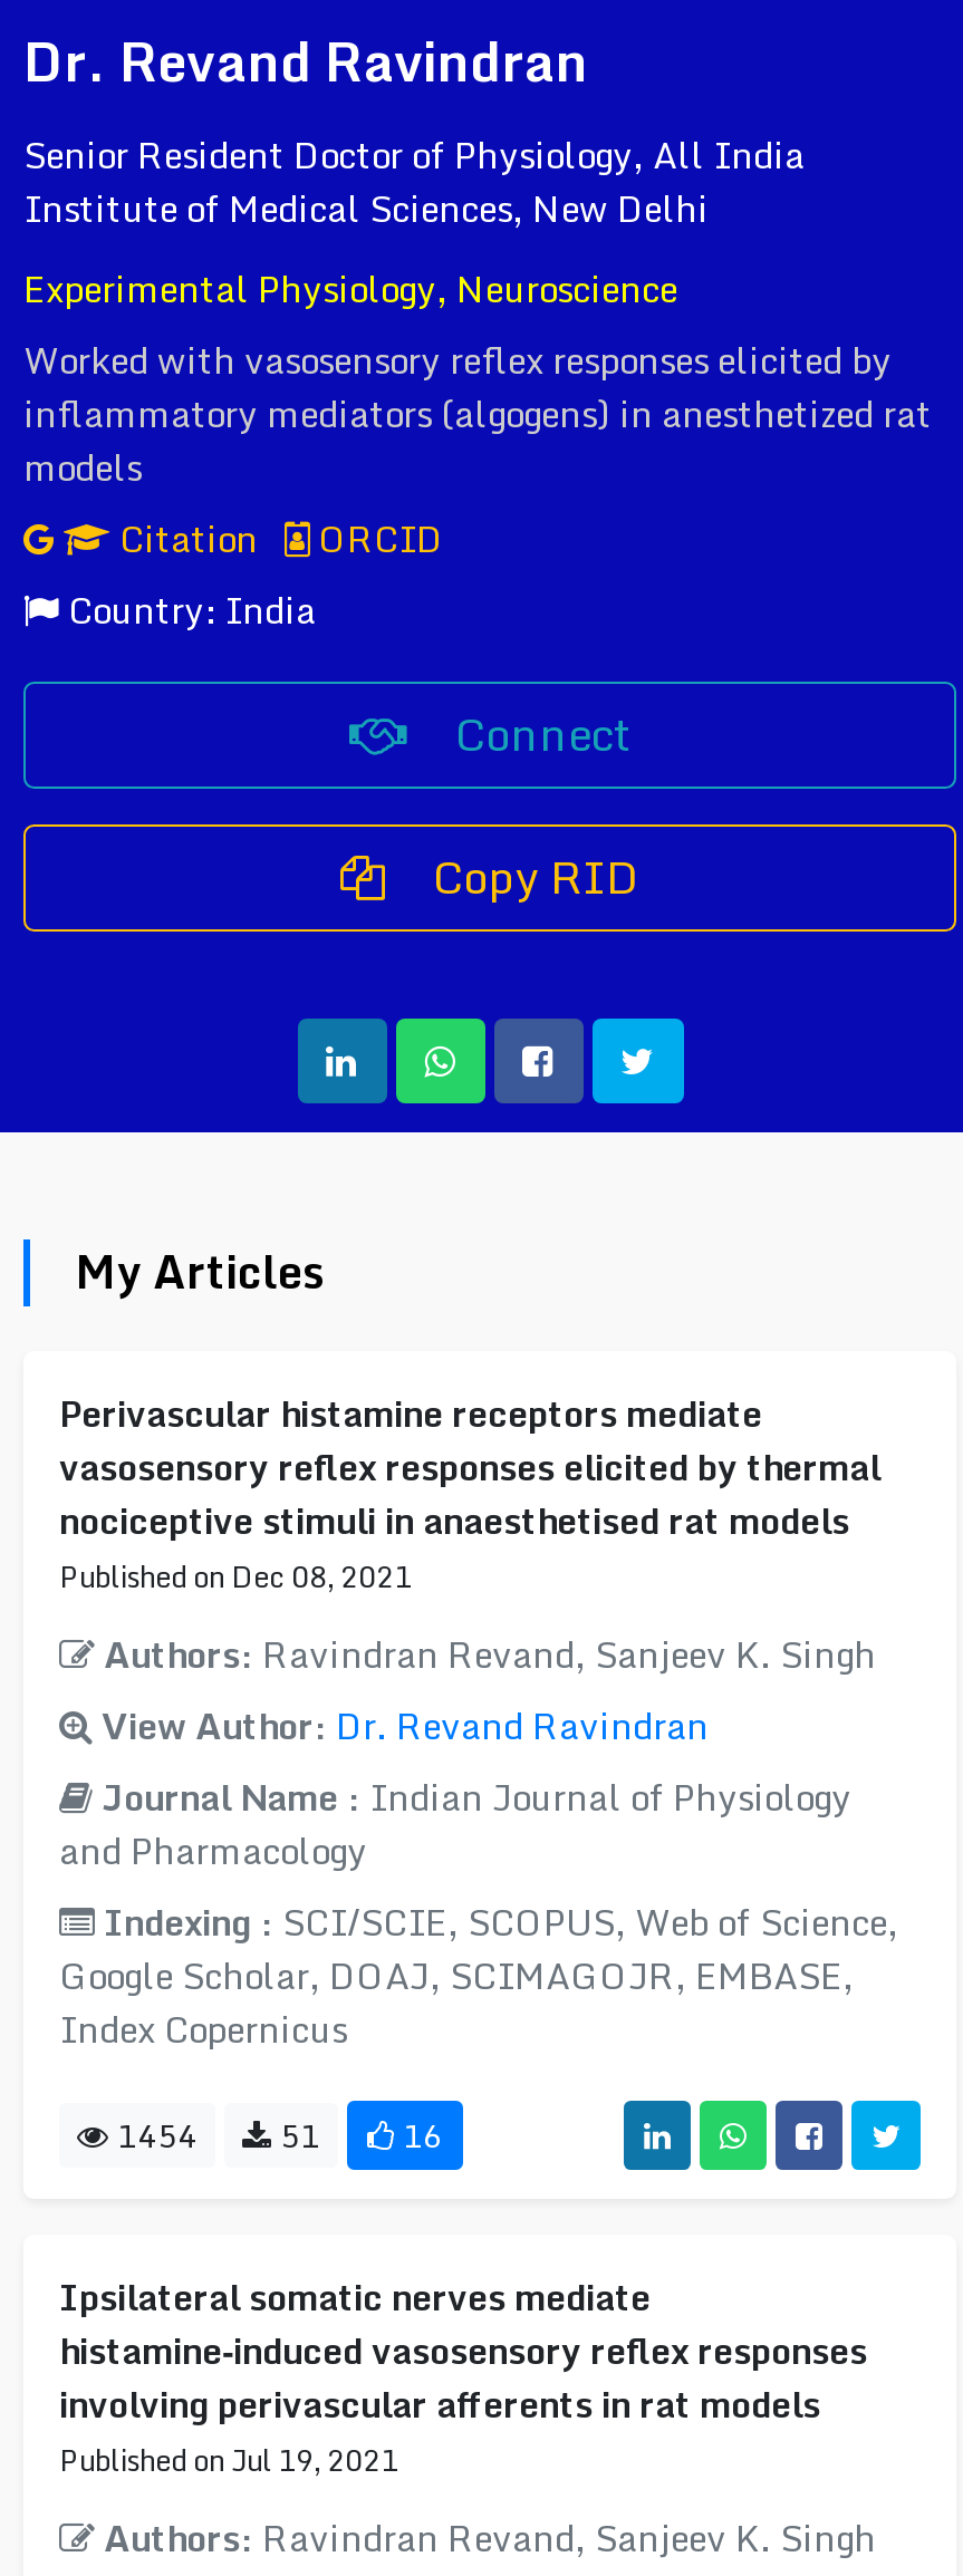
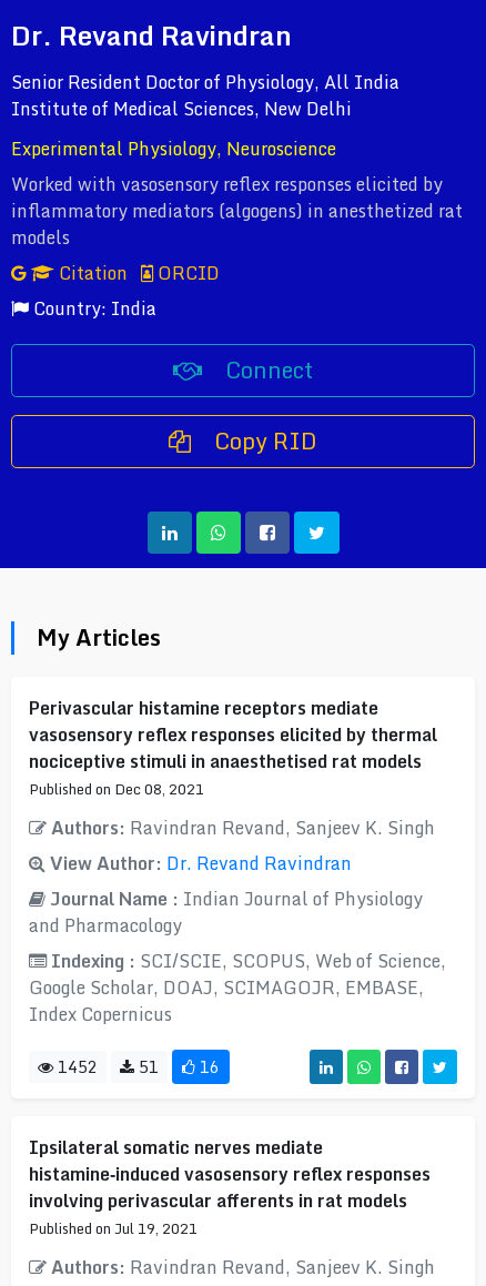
- 1454 51 16
+ 1452 51 16
